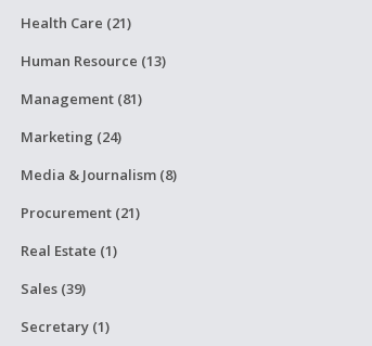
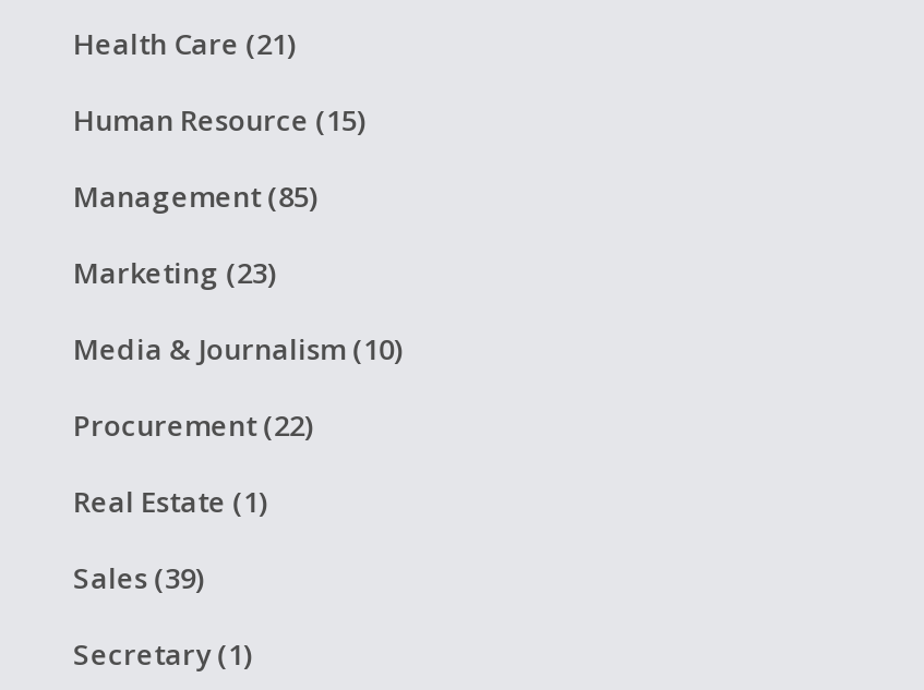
- Human Resource (13)
+ Human Resource (15)

- Management (81)
+ Management (85)

- Marketing (24)
+ Marketing (23)

- Media & Journalism (8)
+ Media & Journalism (10)

- Procurement (21)
+ Procurement (22)
